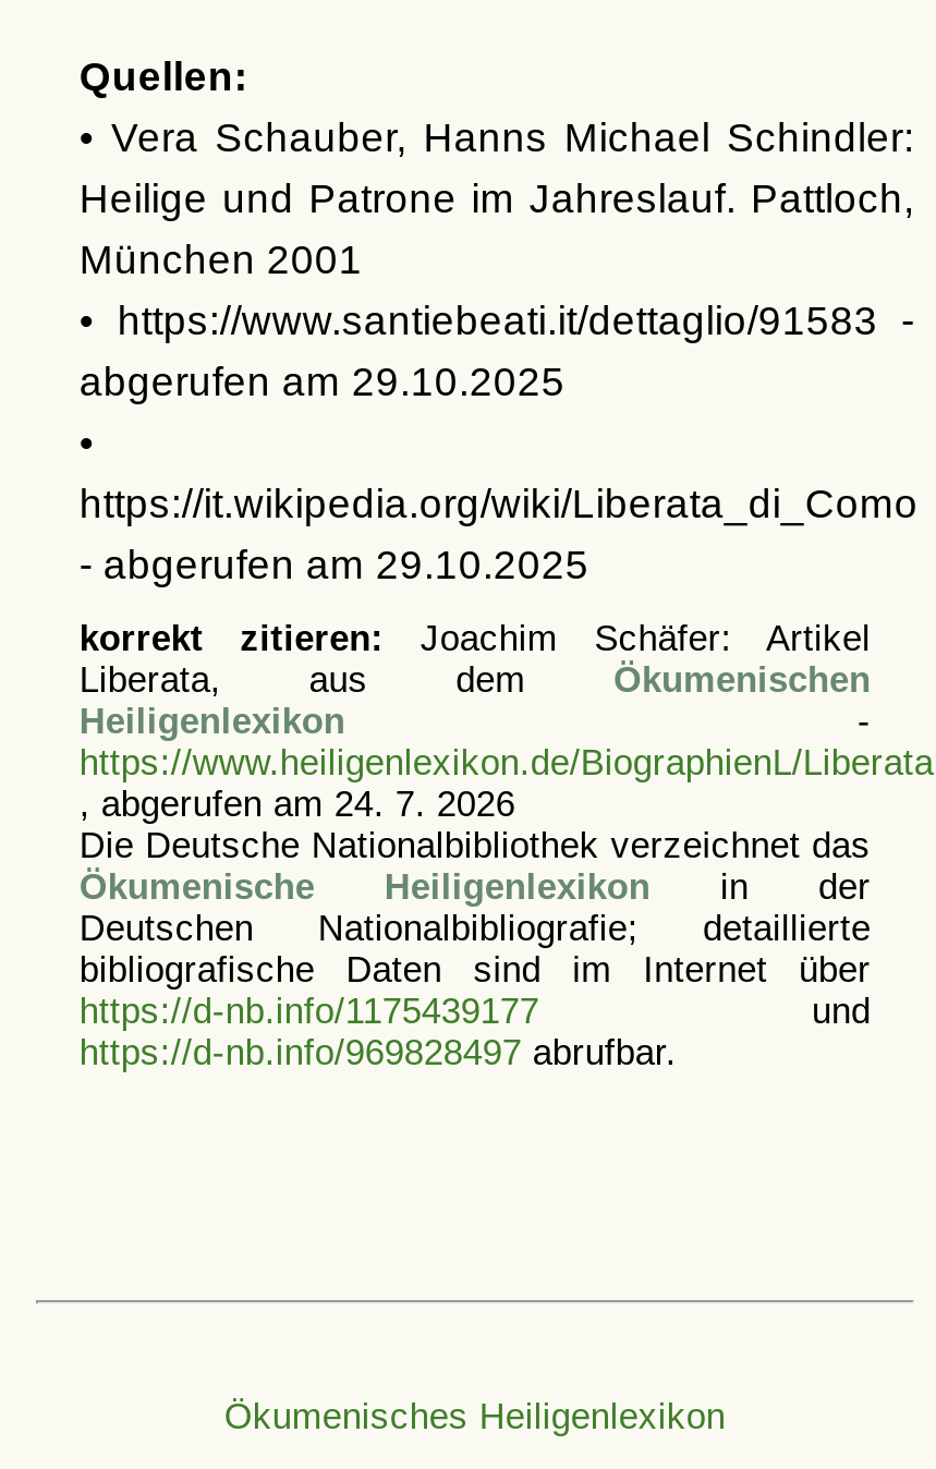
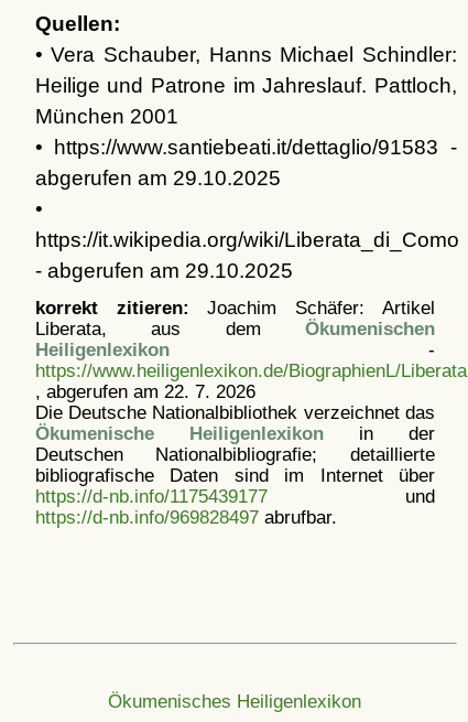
- , abgerufen am 24. 7. 2026
+ , abgerufen am 22. 7. 2026
